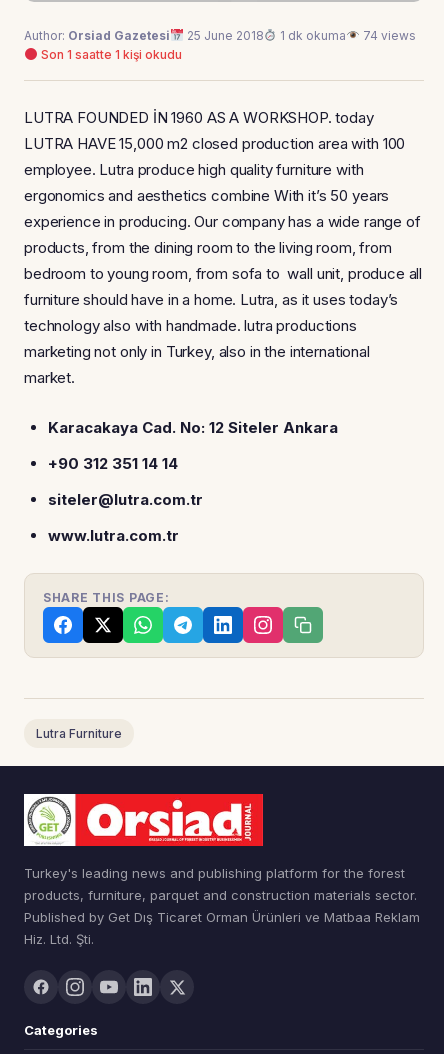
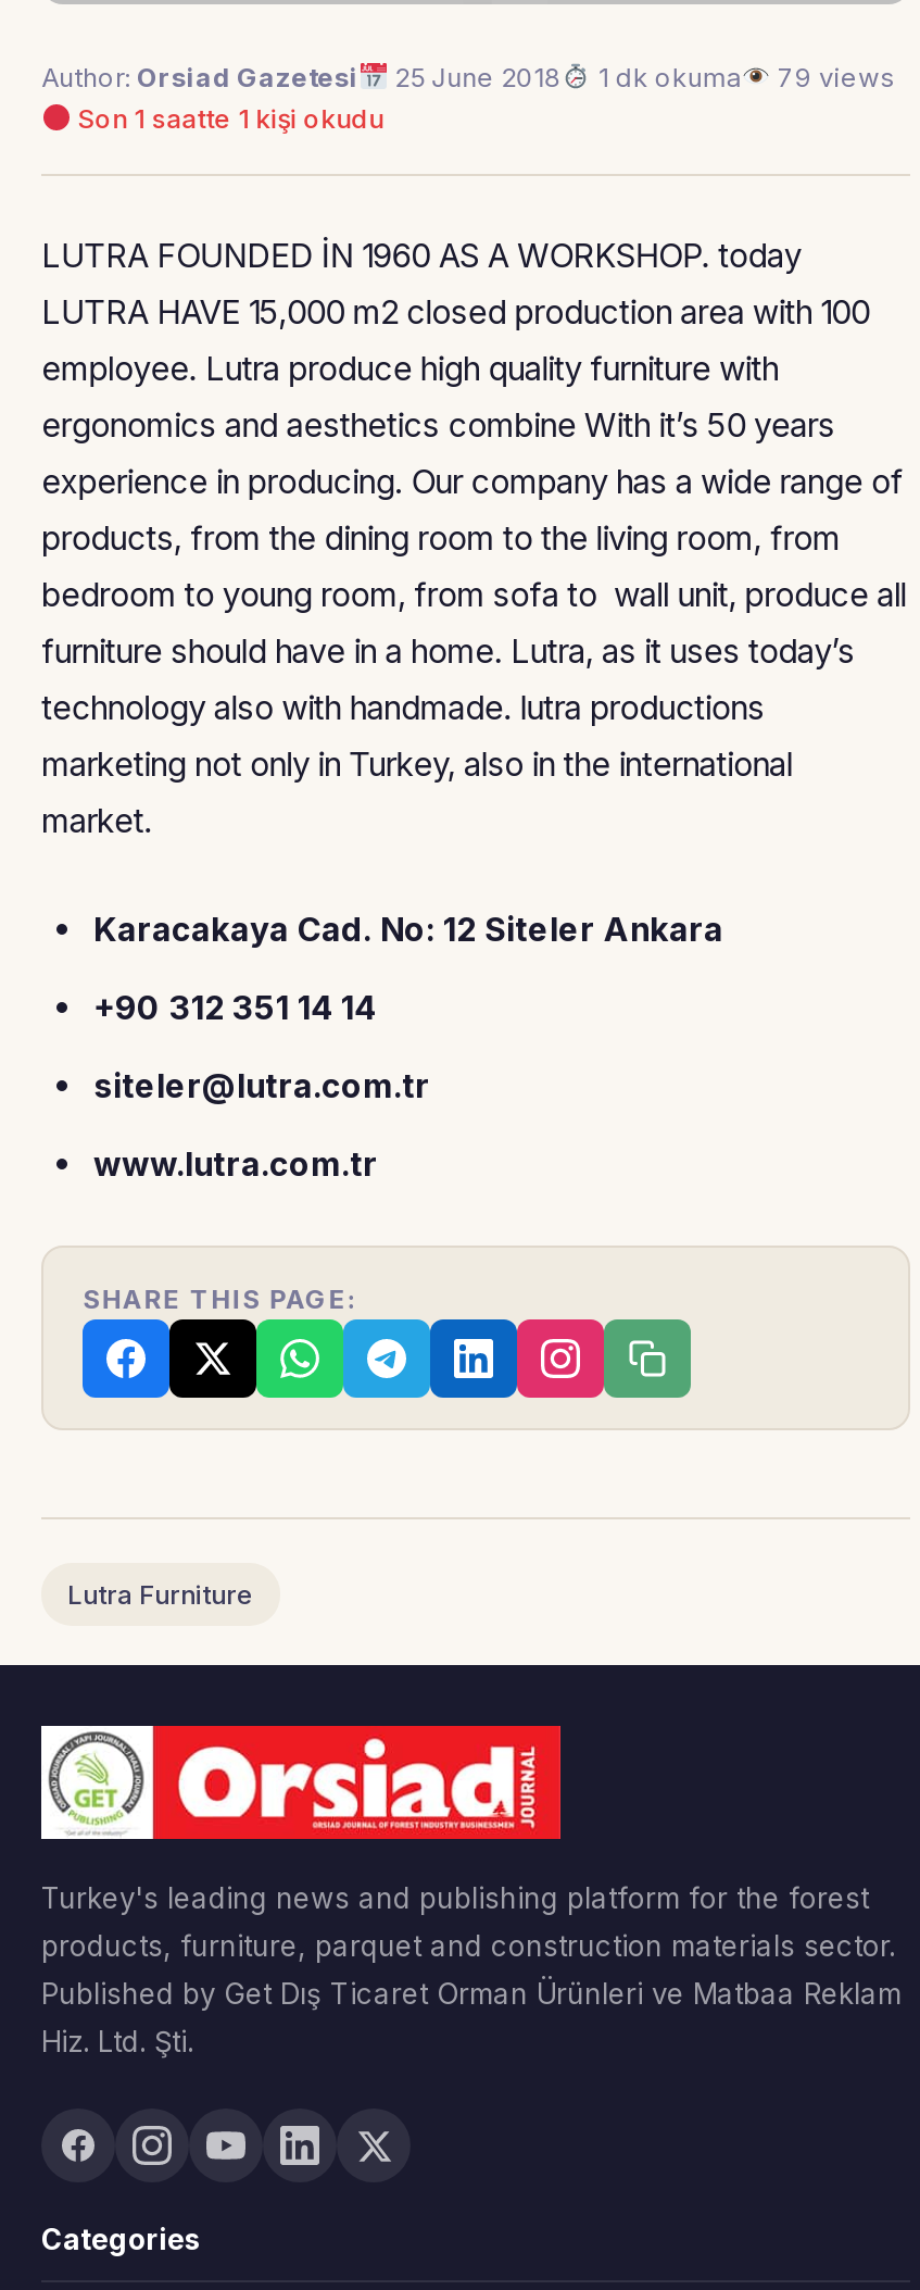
- Author: Orsiad Gazetesi 25 June 2018 1 dk okuma 74 views
+ Author: Orsiad Gazetesi 25 June 2018 1 dk okuma 79 views
